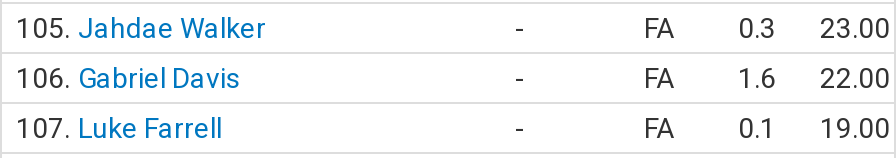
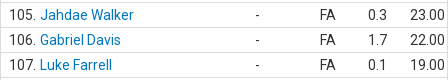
- FA 1.6 22.00
+ FA 1.7 22.00
